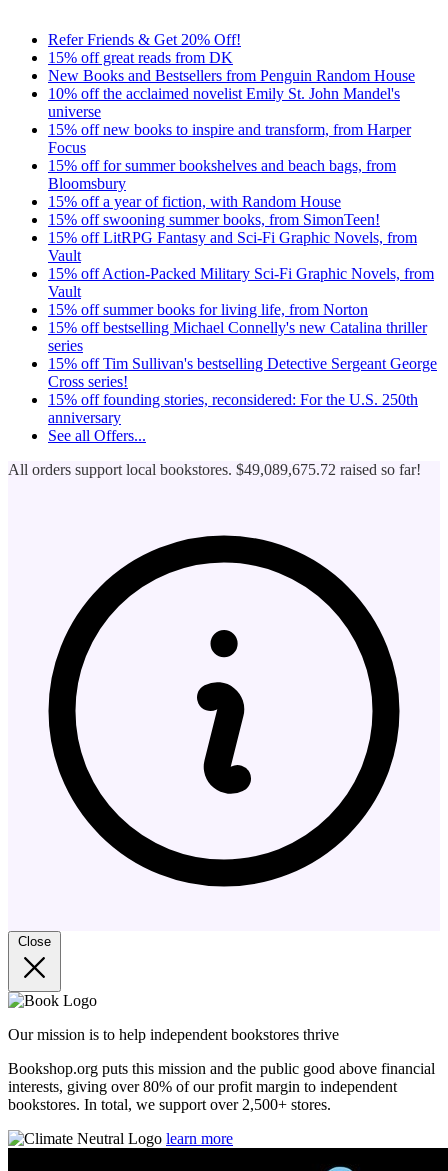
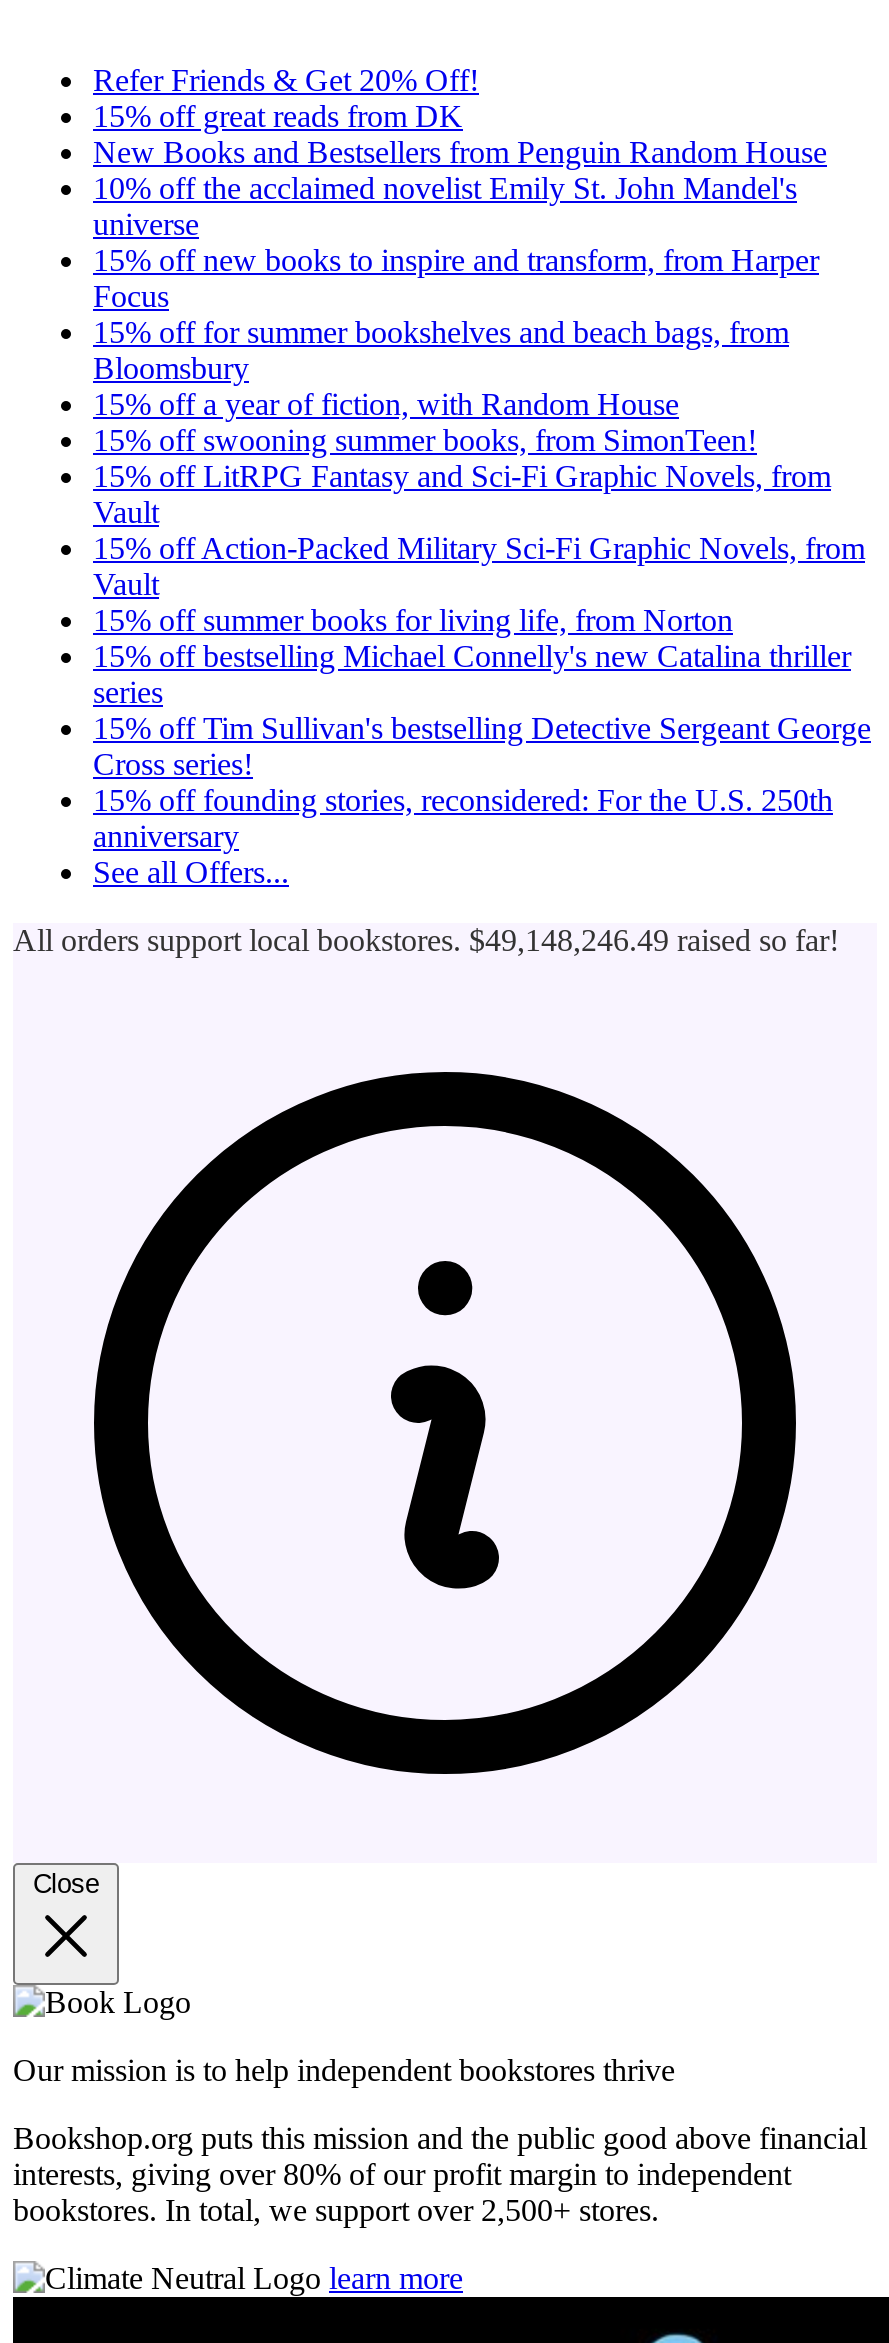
- All orders support local bookstores. $49,089,675.72 raised so far!
+ All orders support local bookstores. $49,148,246.49 raised so far!
